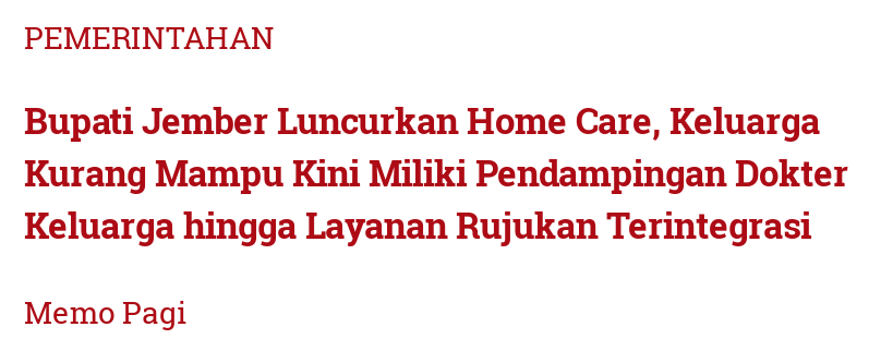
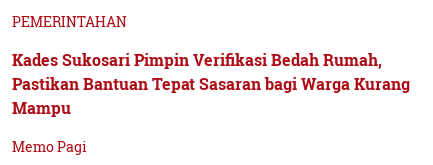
- Bupati Jember Luncurkan Home Care, Keluarga
- Kurang Mampu Kini Miliki Pendampingan Dokter
- Keluarga hingga Layanan Rujukan Terintegrasi
+ Kades Sukosari Pimpin Verifikasi Bedah Rumah,
+ Pastikan Bantuan Tepat Sasaran bagi Warga Kurang
+ Mampu
